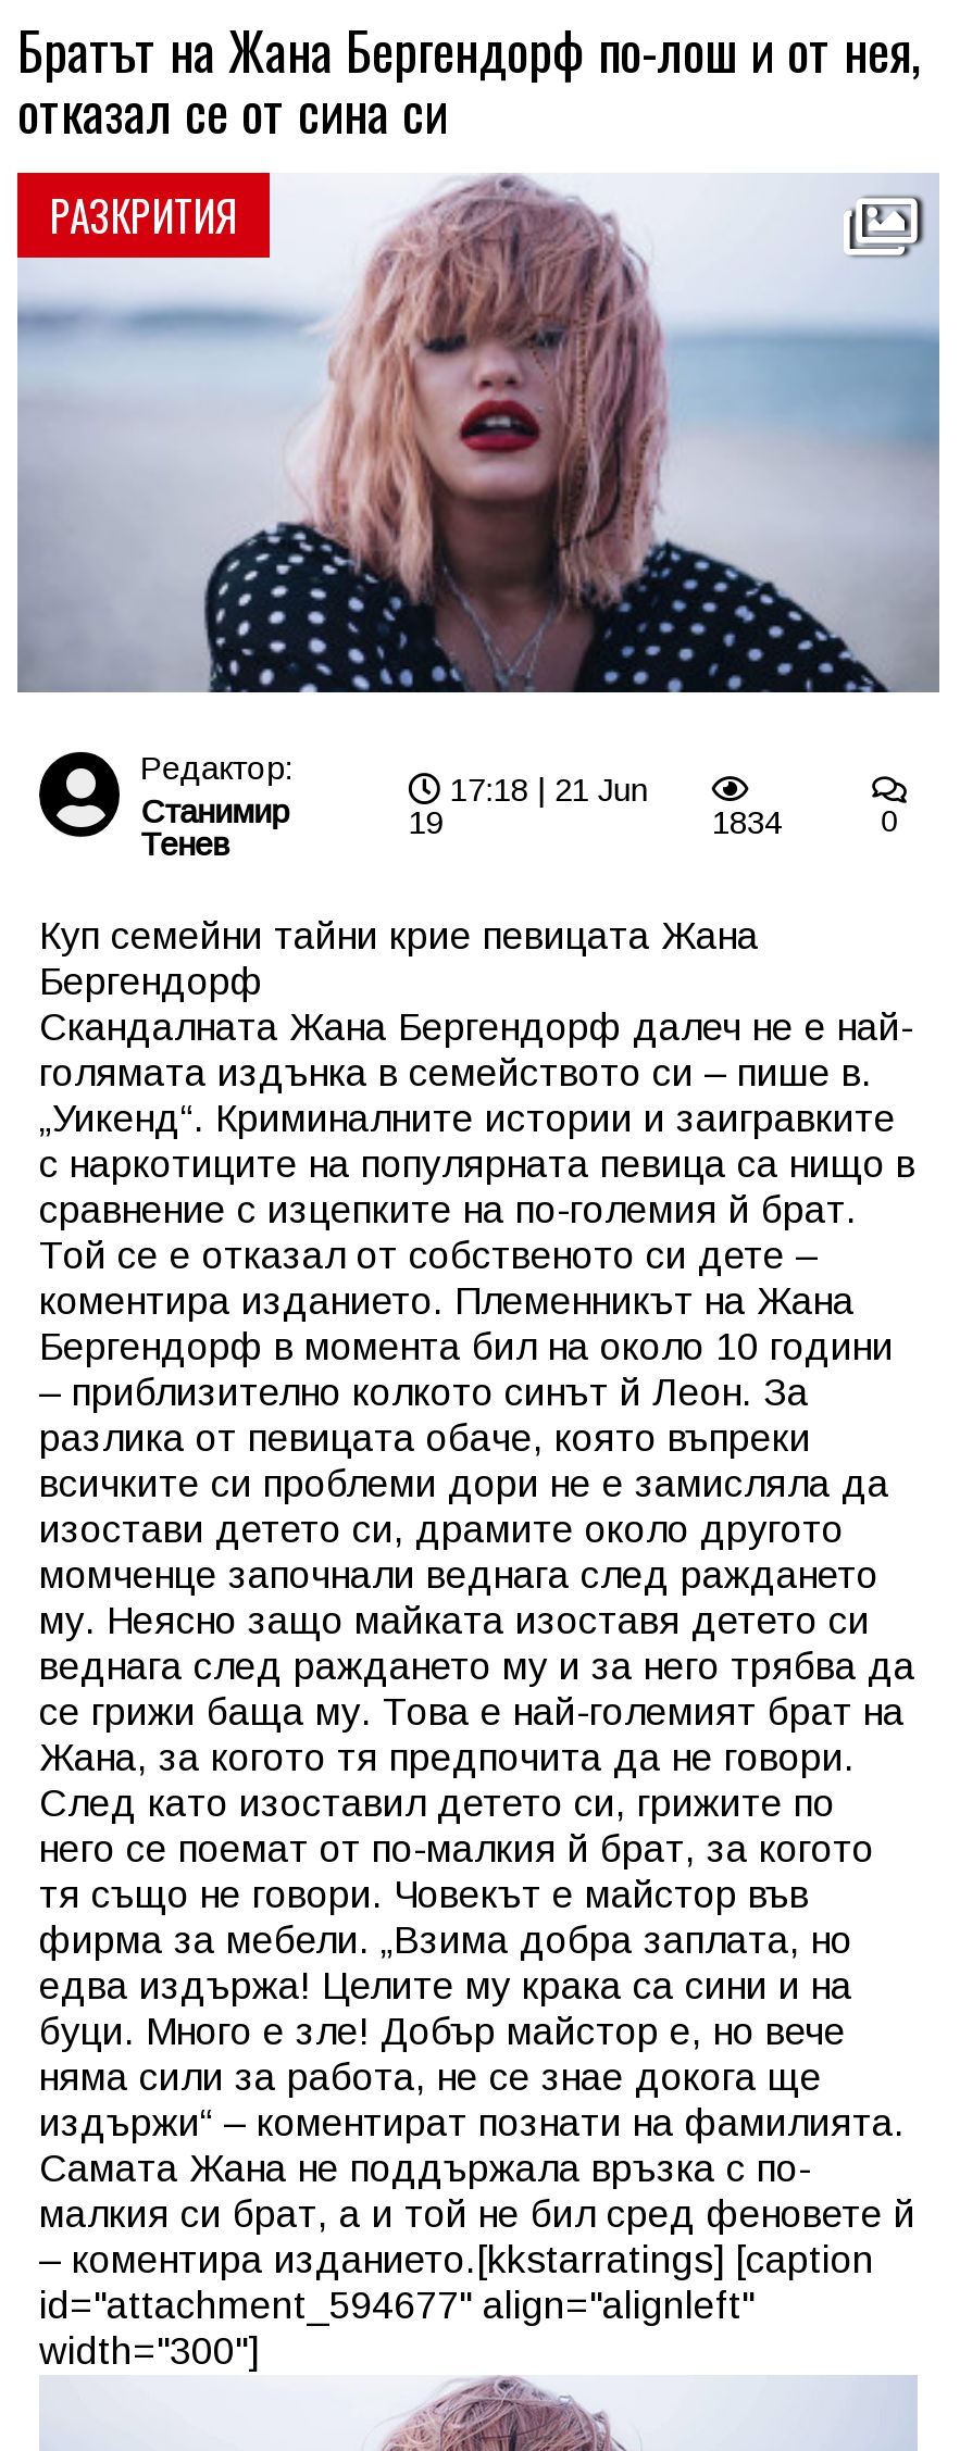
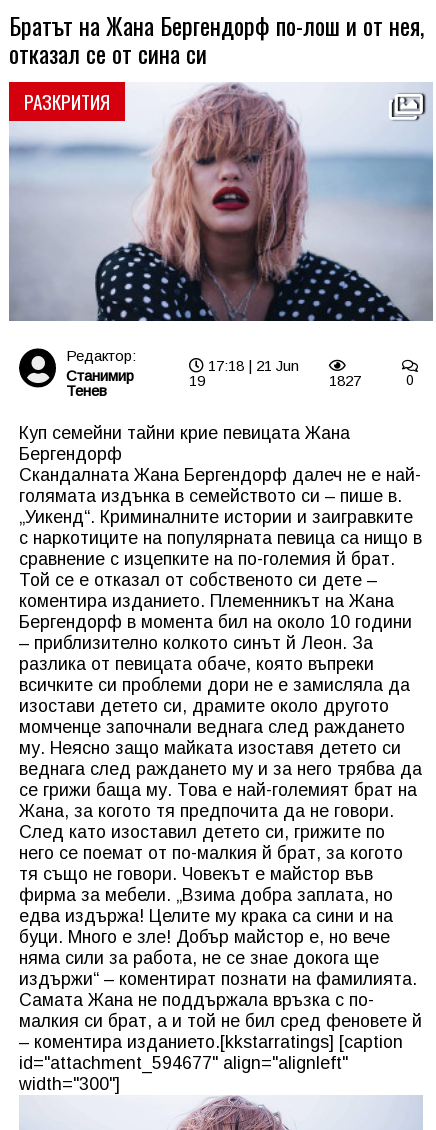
- 1834
+ 1827
